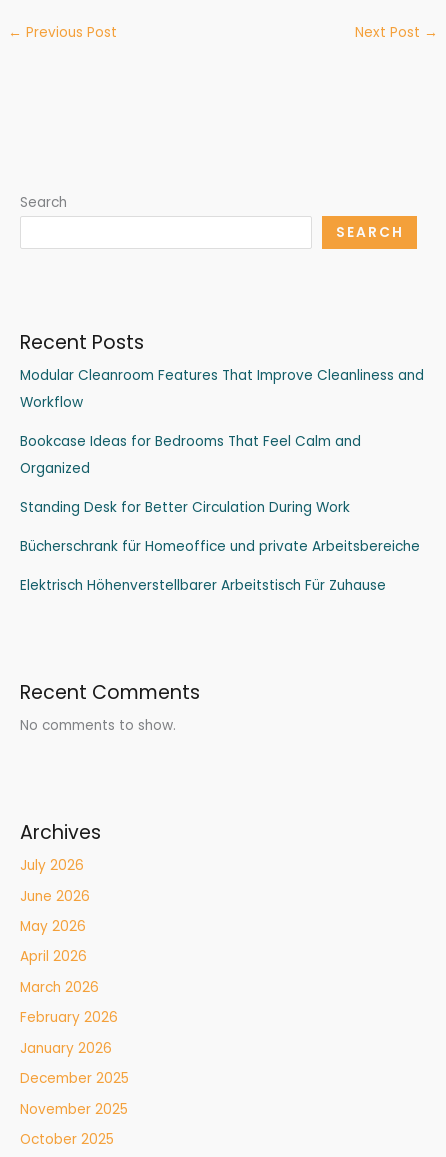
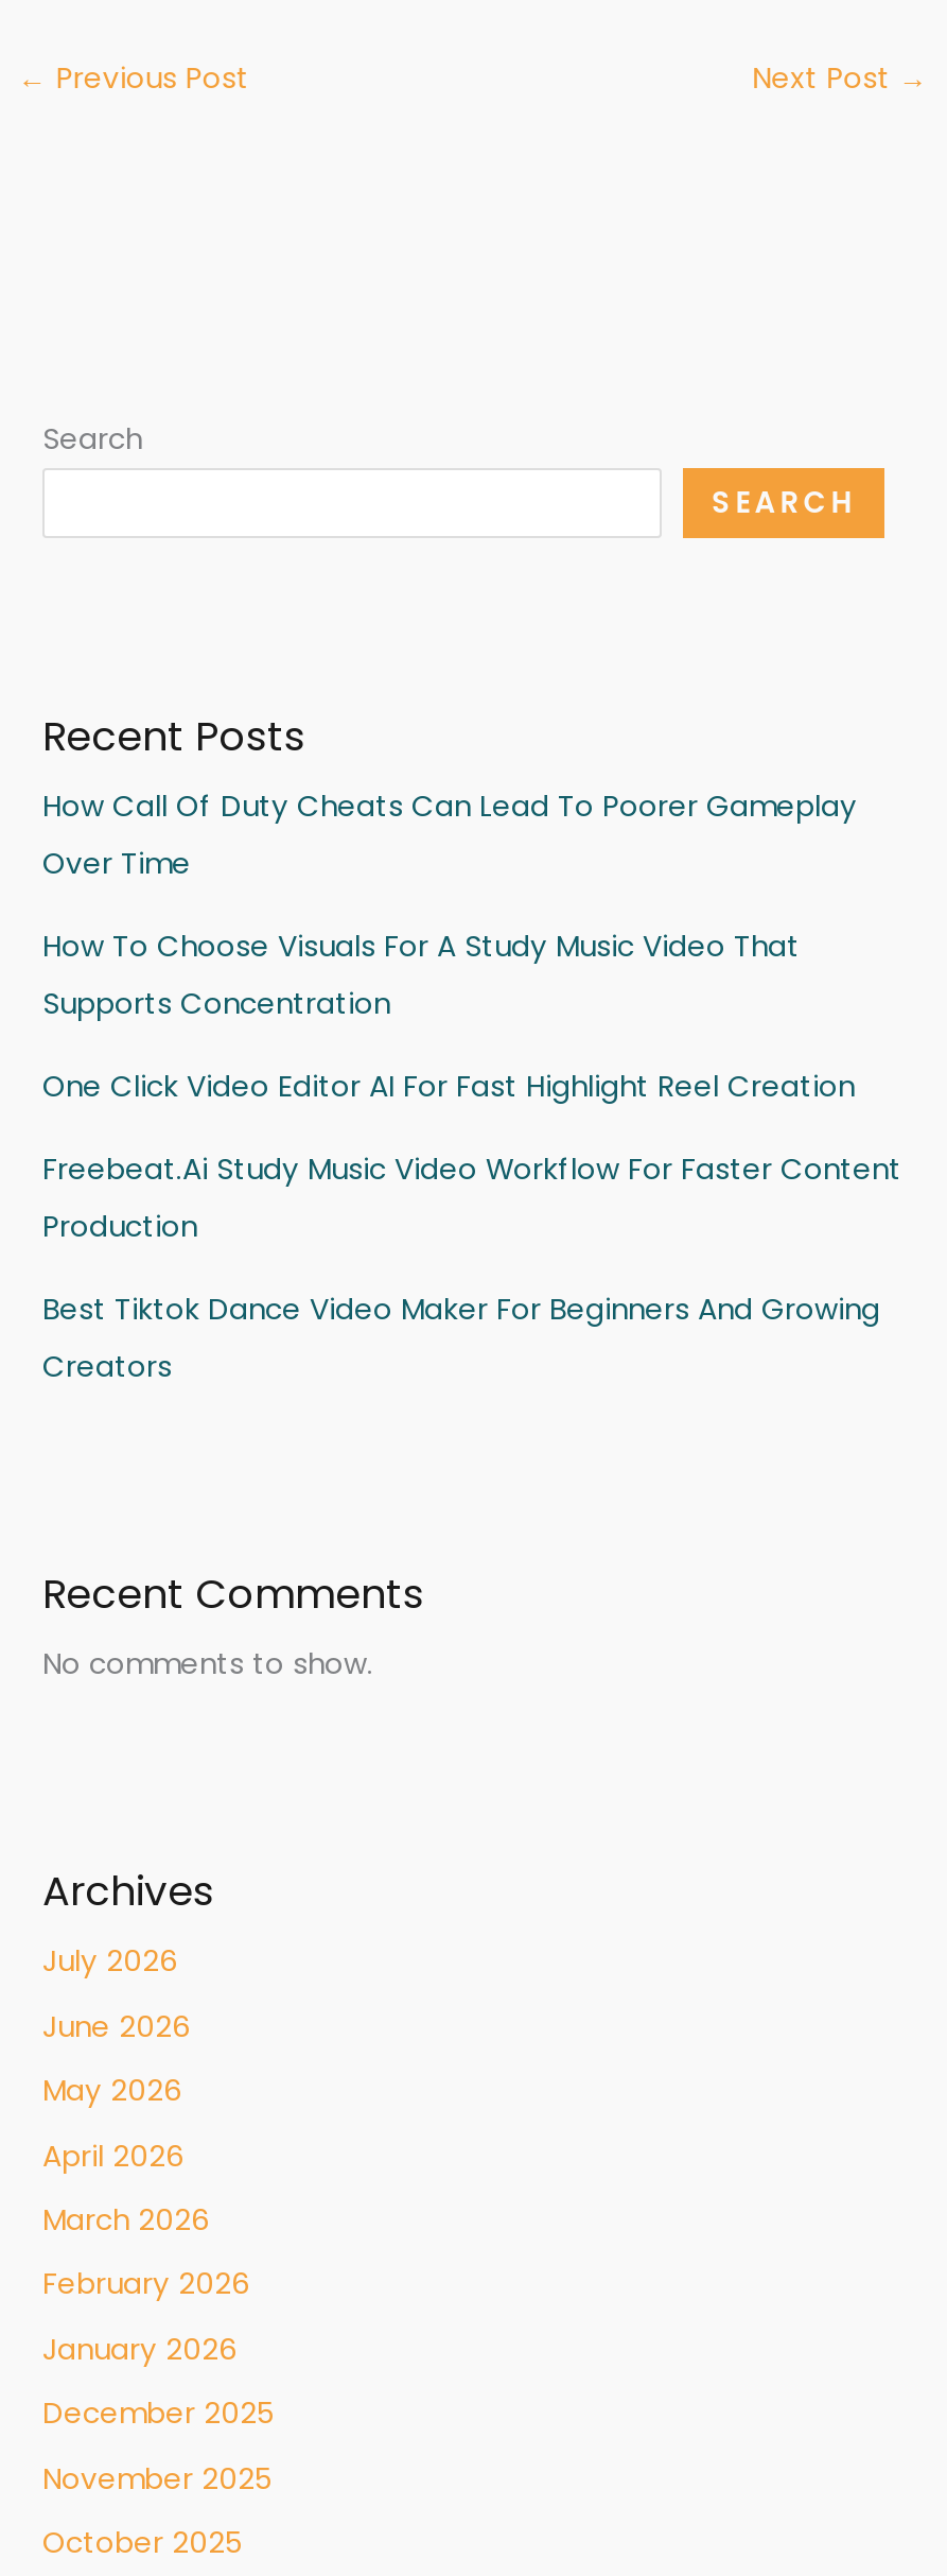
- Modular Cleanroom Features That Improve Cleanliness and
- Workflow
+ How Call Of Duty Cheats Can Lead To Poorer Gameplay
+ Over Time

- Bookcase Ideas for Bedrooms That Feel Calm and
- Organized
+ How To Choose Visuals For A Study Music Video That
+ Supports Concentration

- Standing Desk for Better Circulation During Work
+ One Click Video Editor AI For Fast Highlight Reel Creation

- Bücherschrank für Homeoffice und private Arbeitsbereiche
+ Freebeat.Ai Study Music Video Workflow For Faster Content
+ Production

- Elektrisch Höhenverstellbarer Arbeitstisch Für Zuhause
+ Best Tiktok Dance Video Maker For Beginners And Growing
+ Creators
